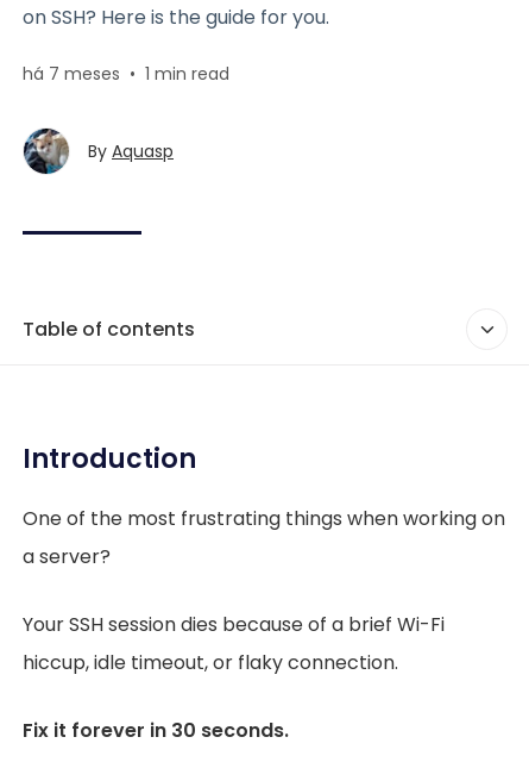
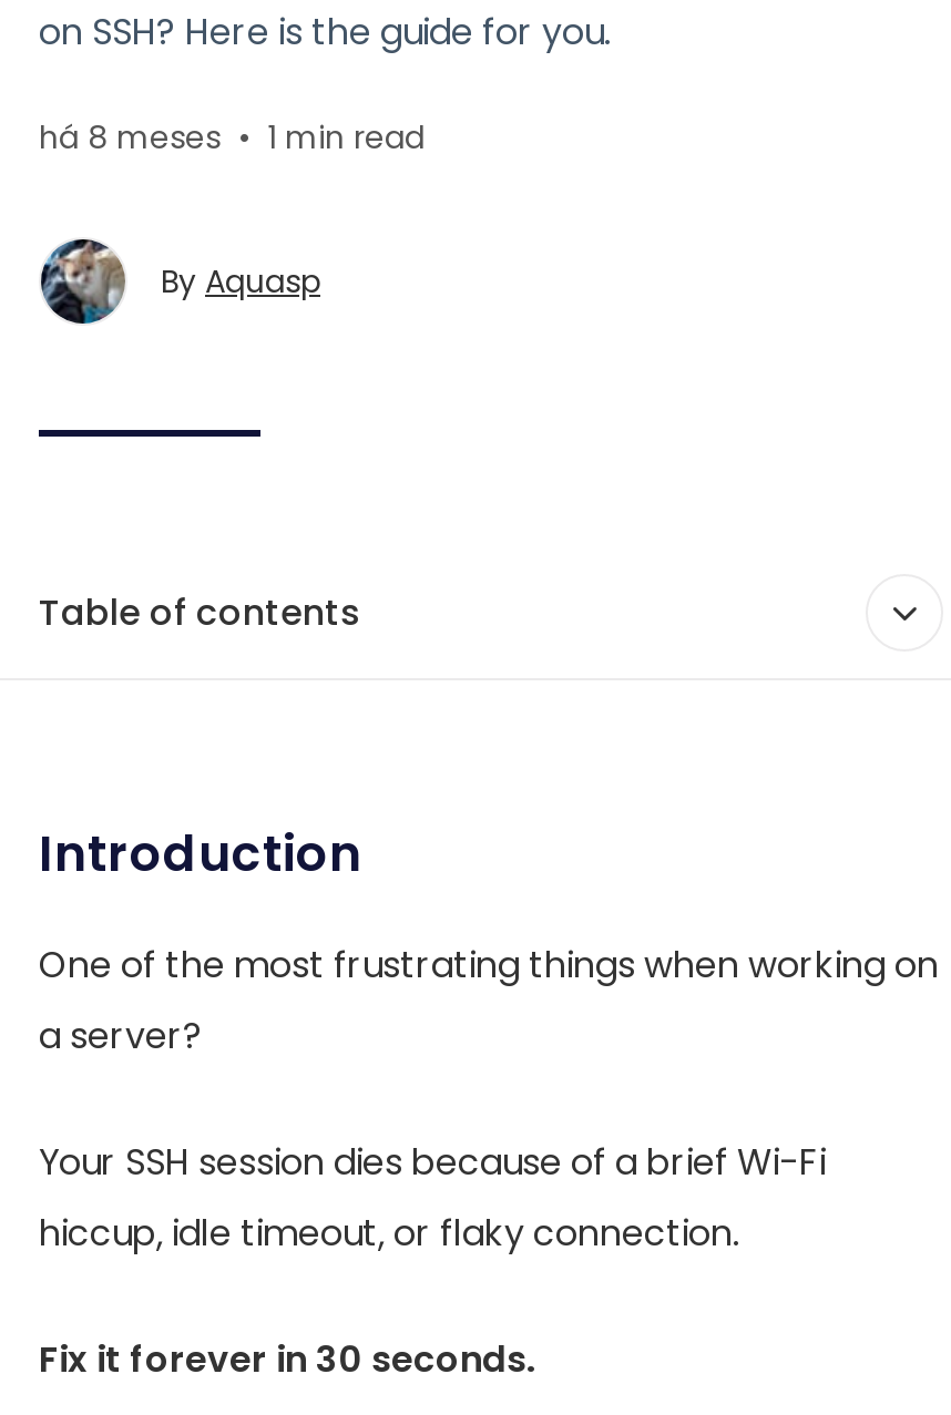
- há 7 meses • 1 min read
+ há 8 meses • 1 min read
